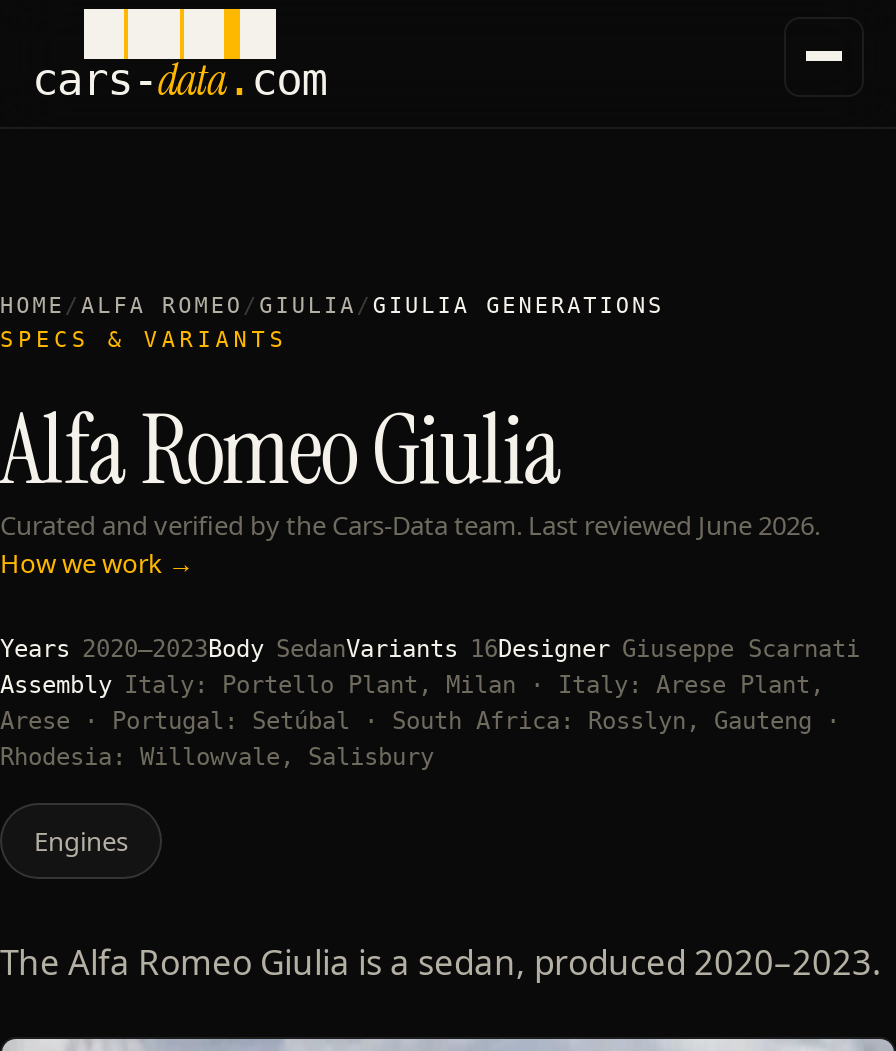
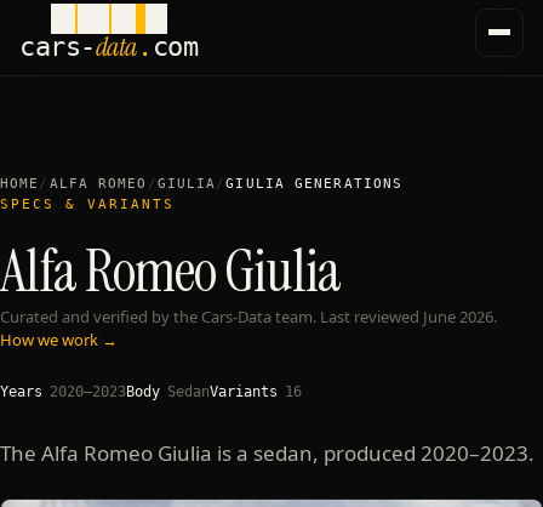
- Years 2020–2023Body SedanVariants 16Designer Giuseppe Scarnati
- Assembly Italy: Portello Plant, Milan · Italy: Arese Plant,
- Arese · Portugal: Setúbal · South Africa: Rosslyn, Gauteng ·
- Rhodesia: Willowvale, Salisbury
- Engines
+ Years 2020–2023Body SedanVariants 16
